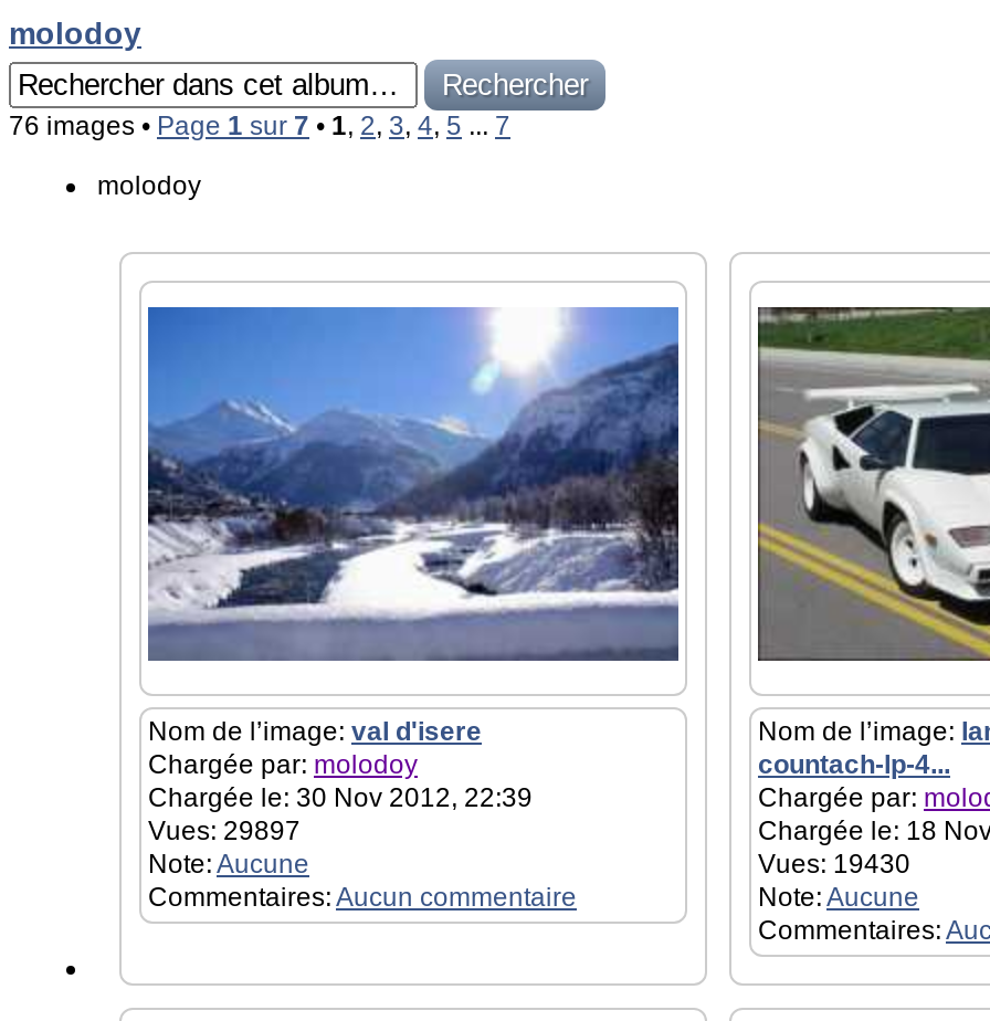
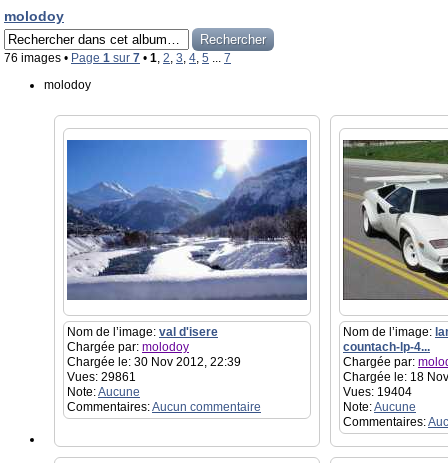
- Vues: 29897
+ Vues: 29861

- Vues: 19430
+ Vues: 19404
